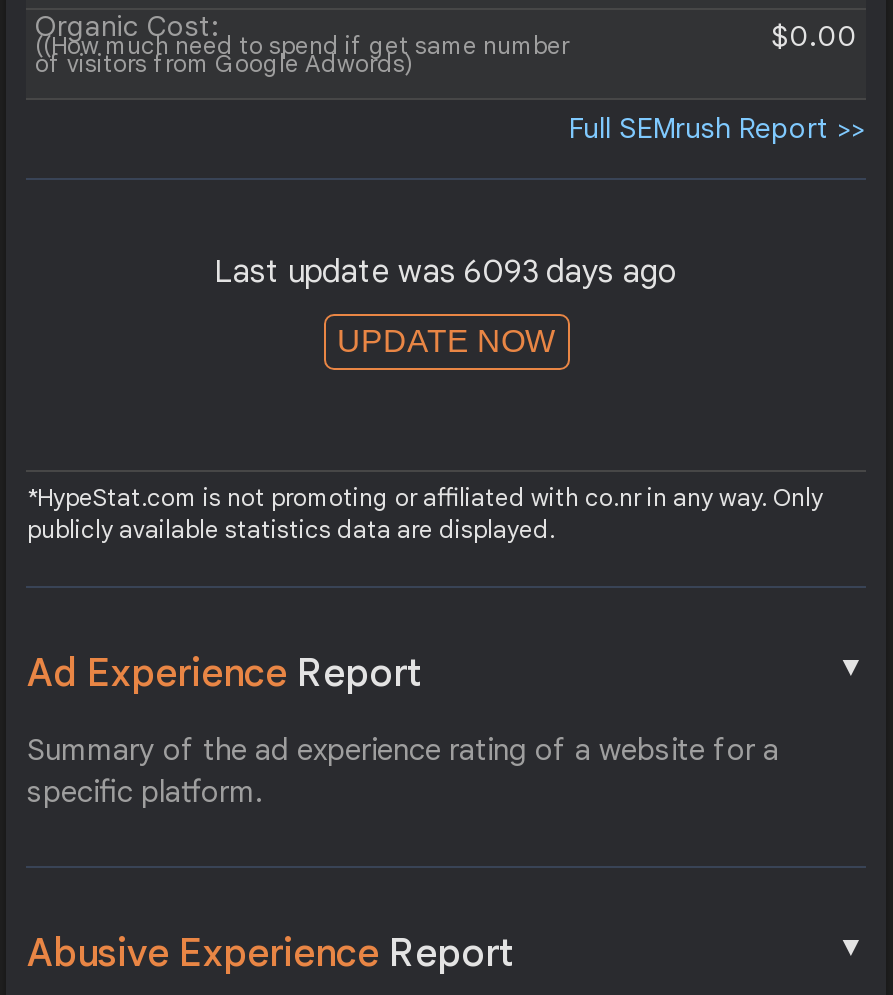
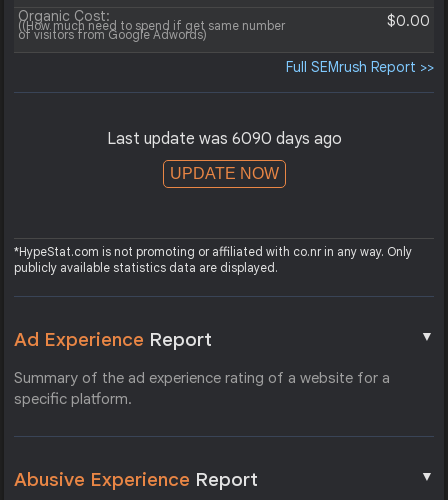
- Last update was 6093 days ago
+ Last update was 6090 days ago
